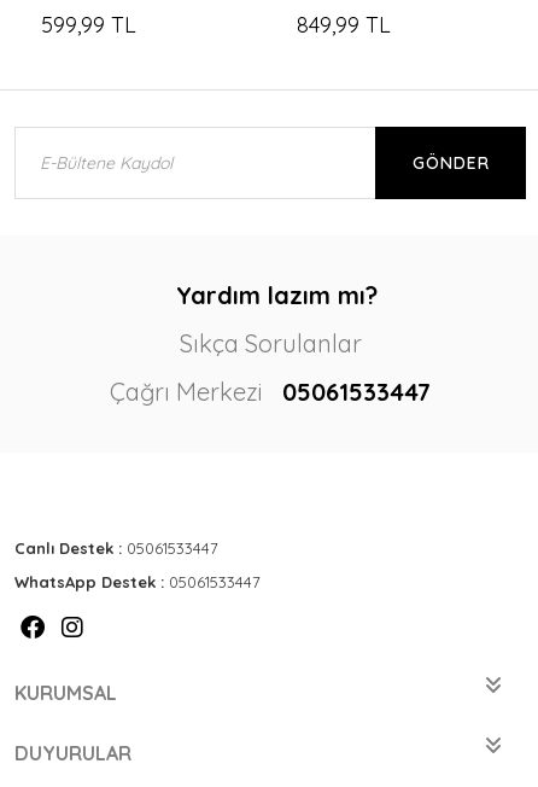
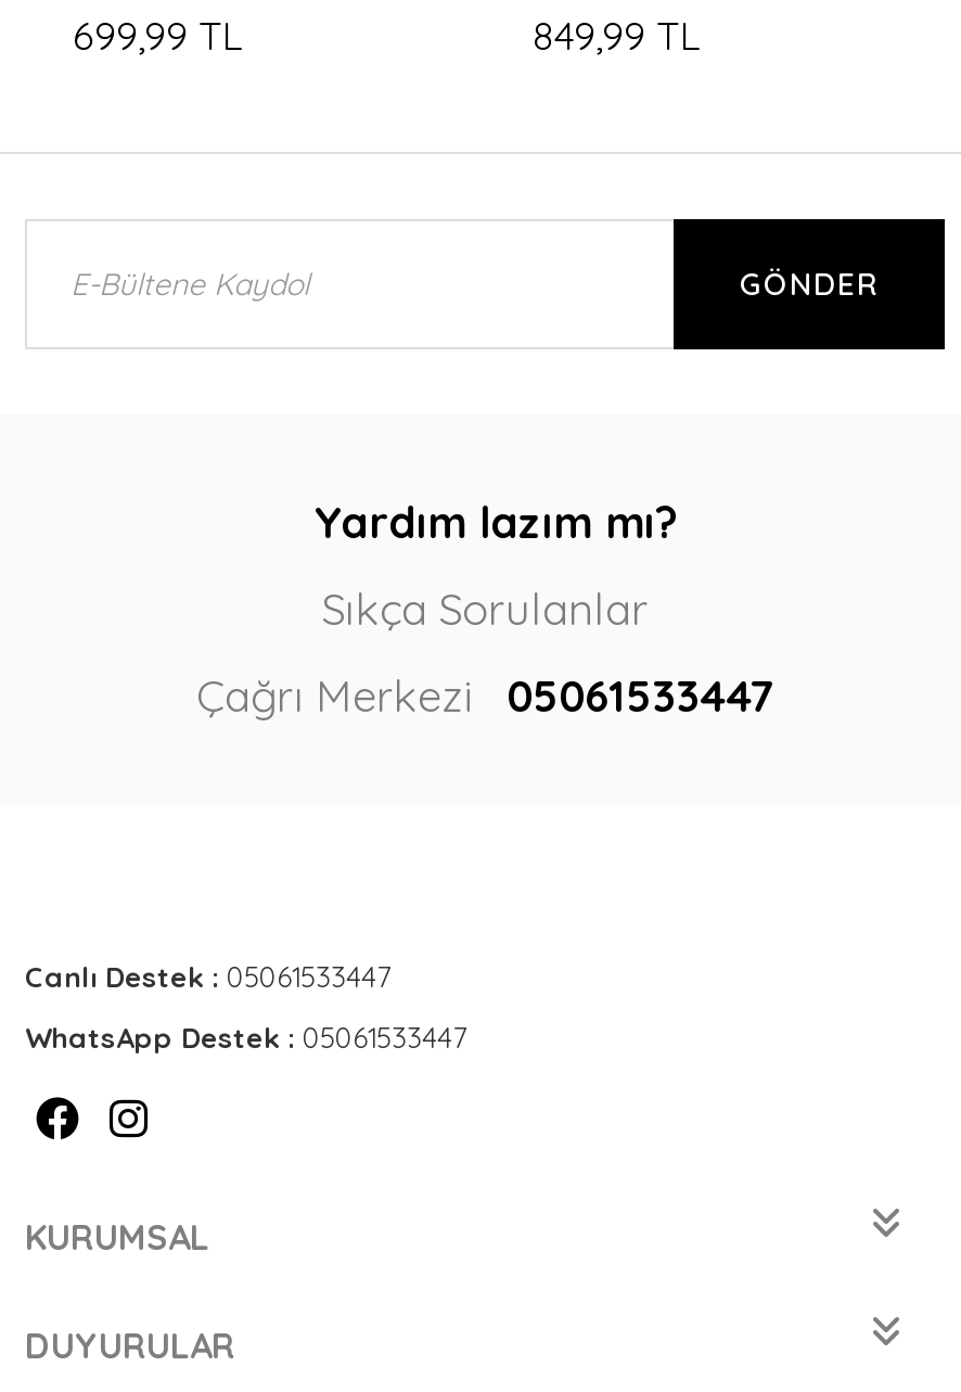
- 599,99 TL
+ 699,99 TL
